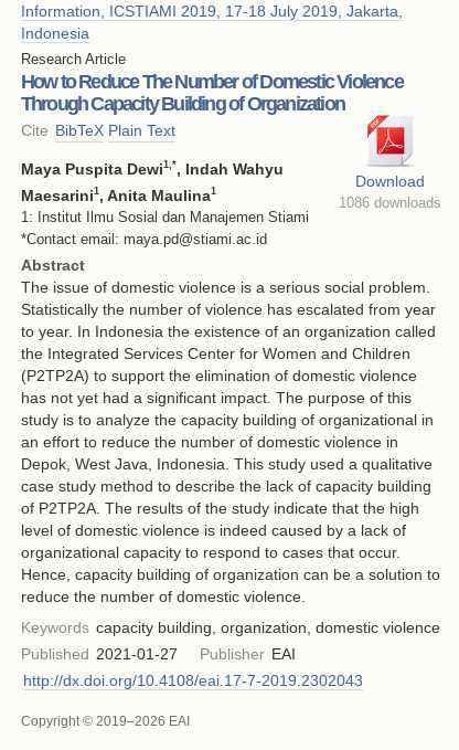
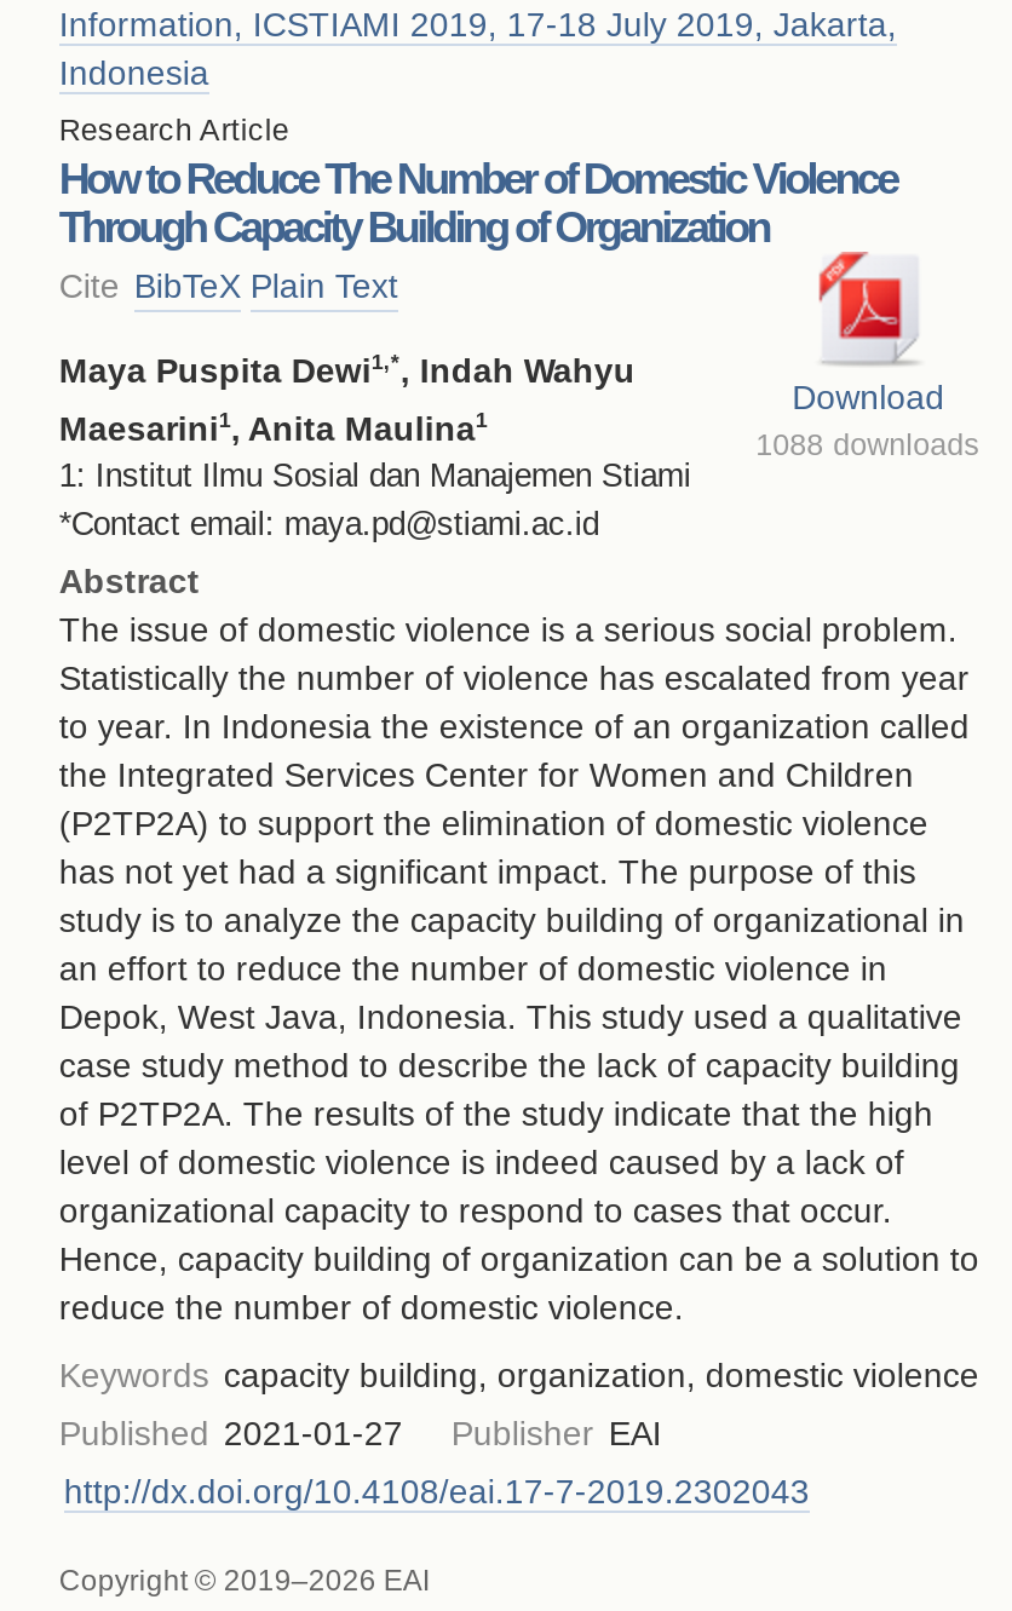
- 1086 downloads
+ 1088 downloads
